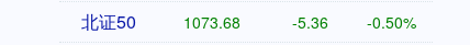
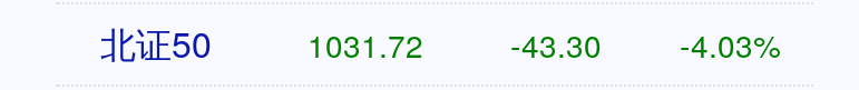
- 1073.68
+ 1031.72

- -5.36
+ -43.30

- -0.50%
+ -4.03%
